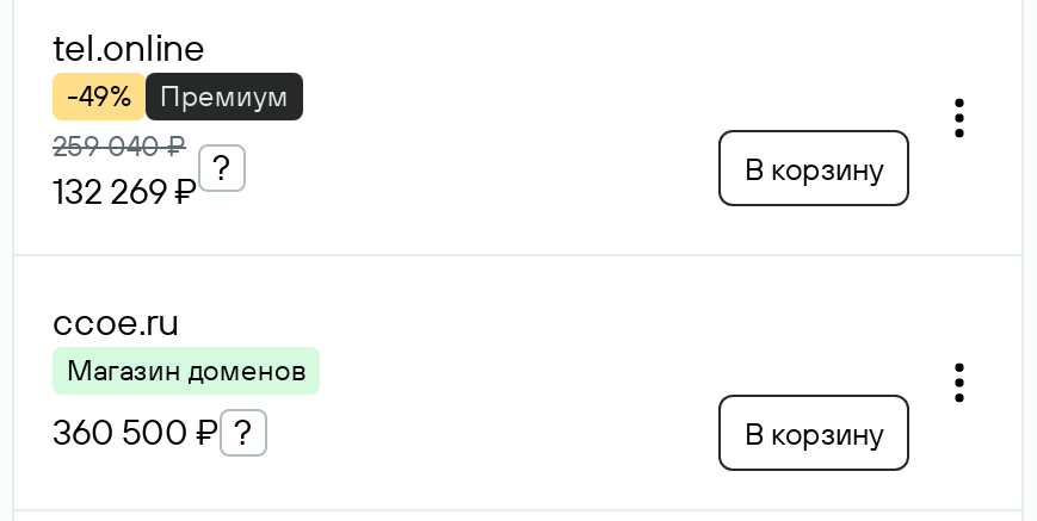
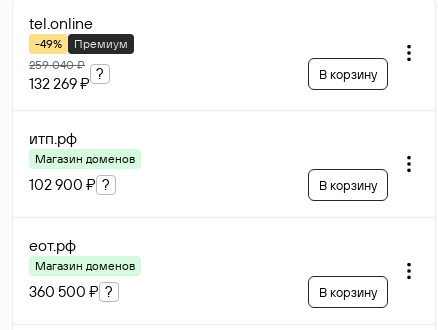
- ccoe.ru
+ итп.рф
+ Магазин доменов
+ 102 900 ₽ ?
+ В корзину
+ еот.рф
